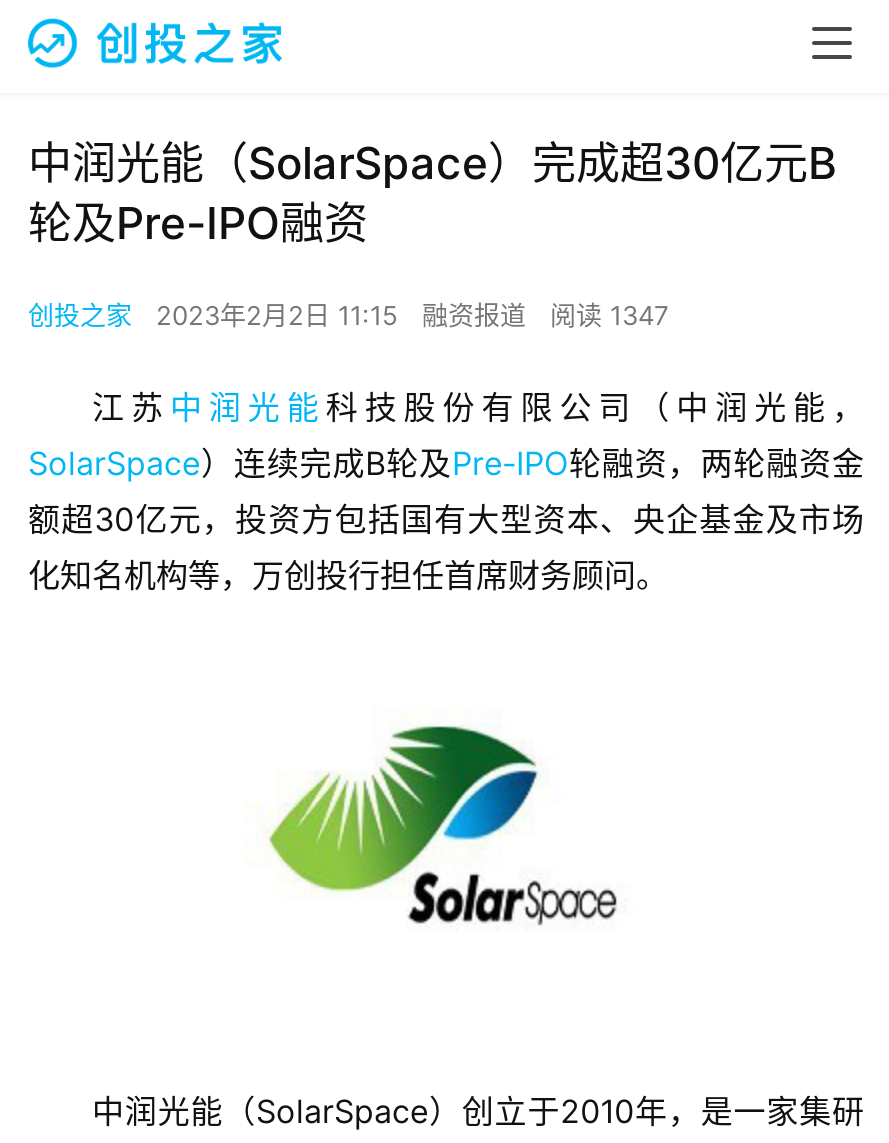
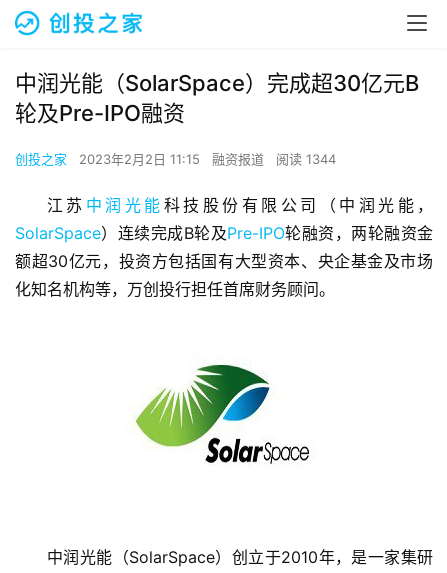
- 创投之家 2023年2月2日 11:15 融资报道 阅读 1347
+ 创投之家 2023年2月2日 11:15 融资报道 阅读 1344
